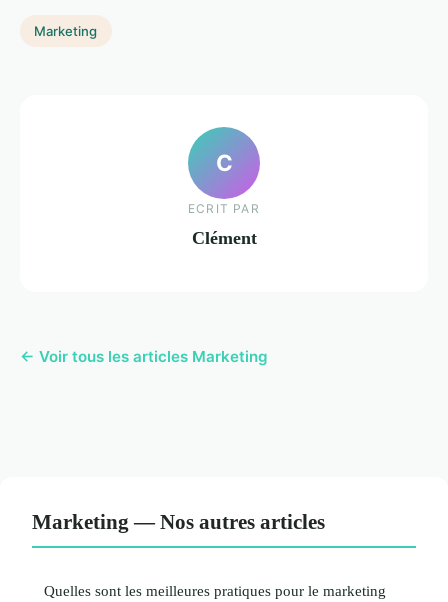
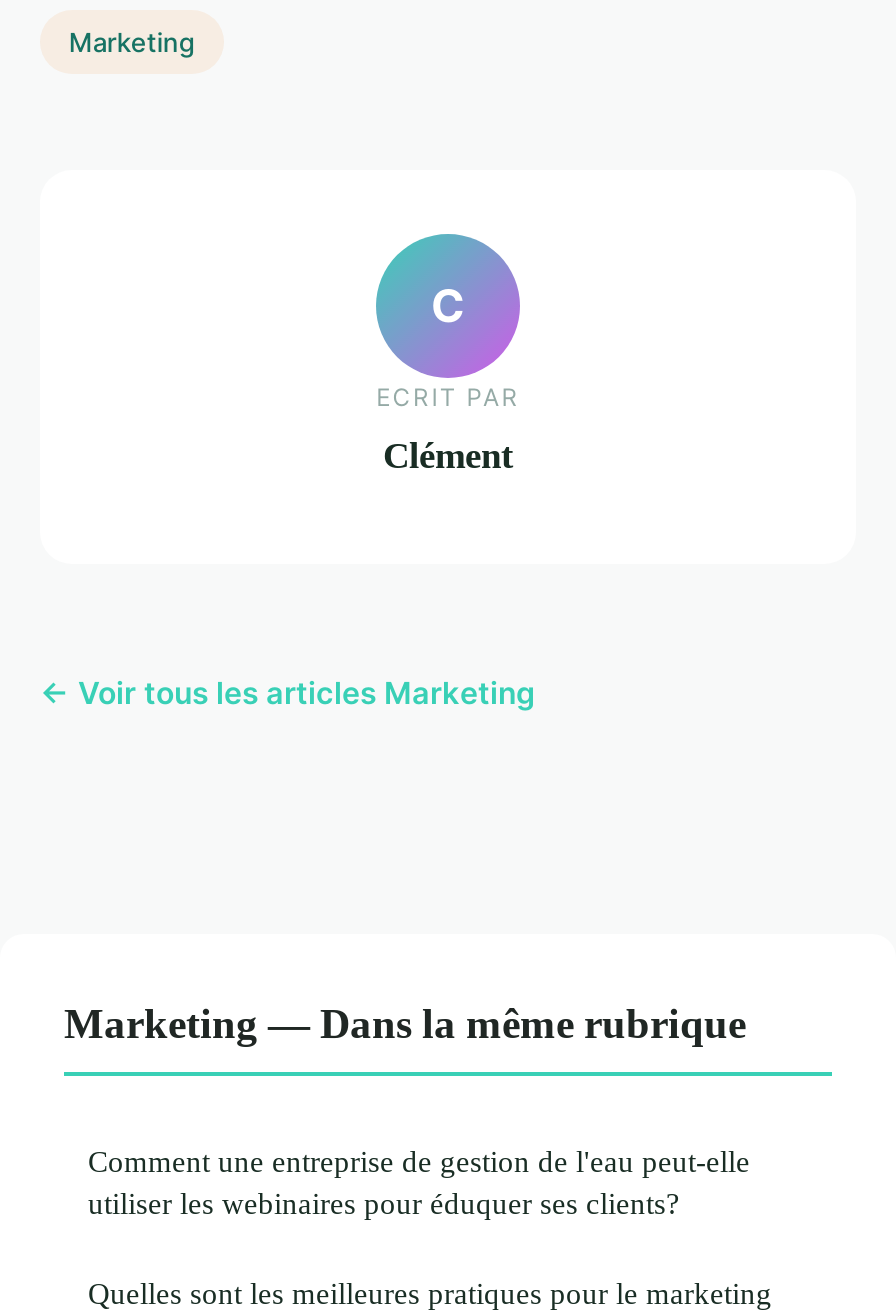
- Marketing — Nos autres articles
+ Marketing — Dans la même rubrique
+ Comment une entreprise de gestion de l'eau peut-elle
+ utiliser les webinaires pour éduquer ses clients?
